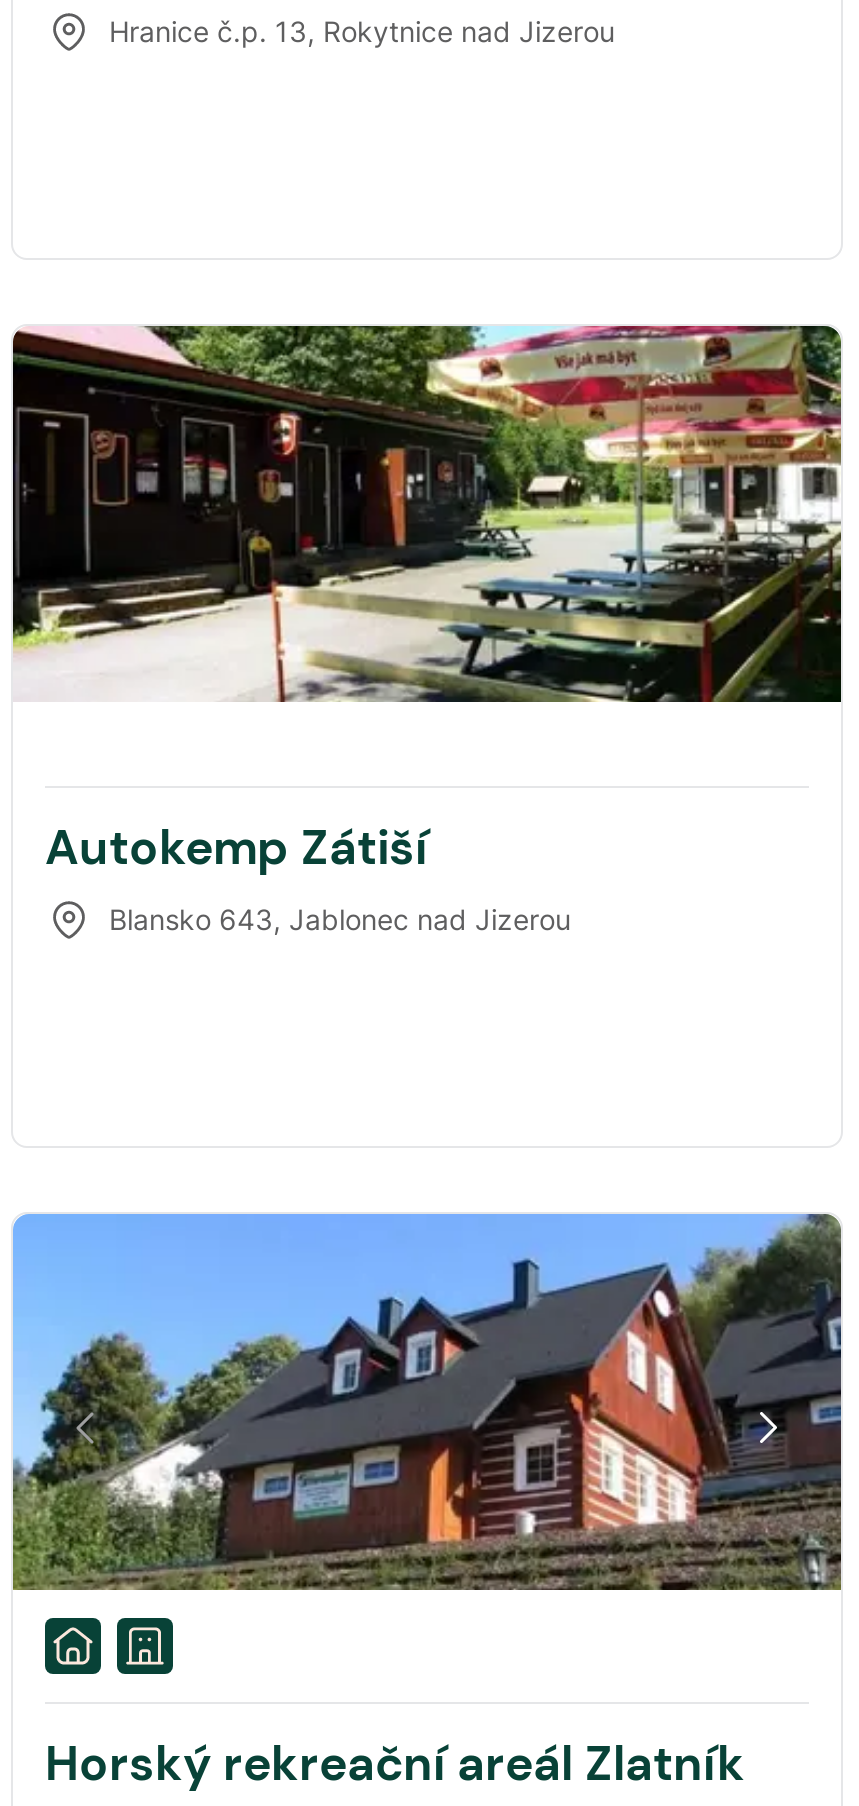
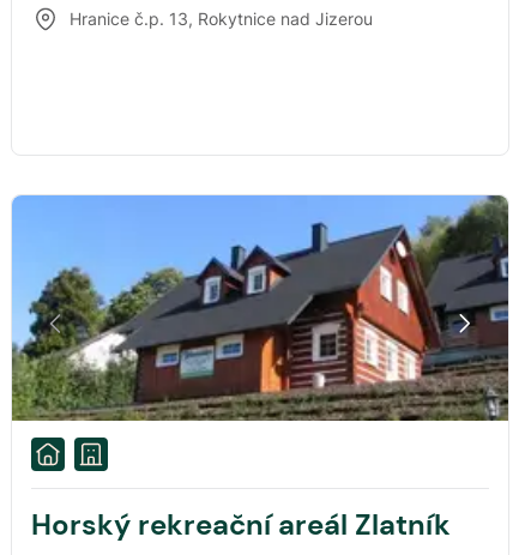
- [image]

- Autokemp Zátiší
- Blansko 643, Jablonec nad Jizerou
